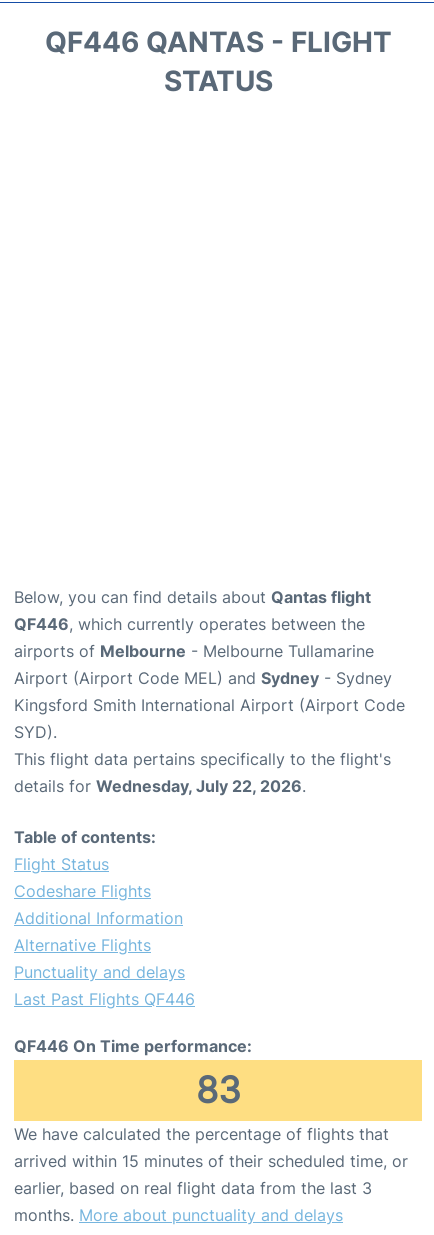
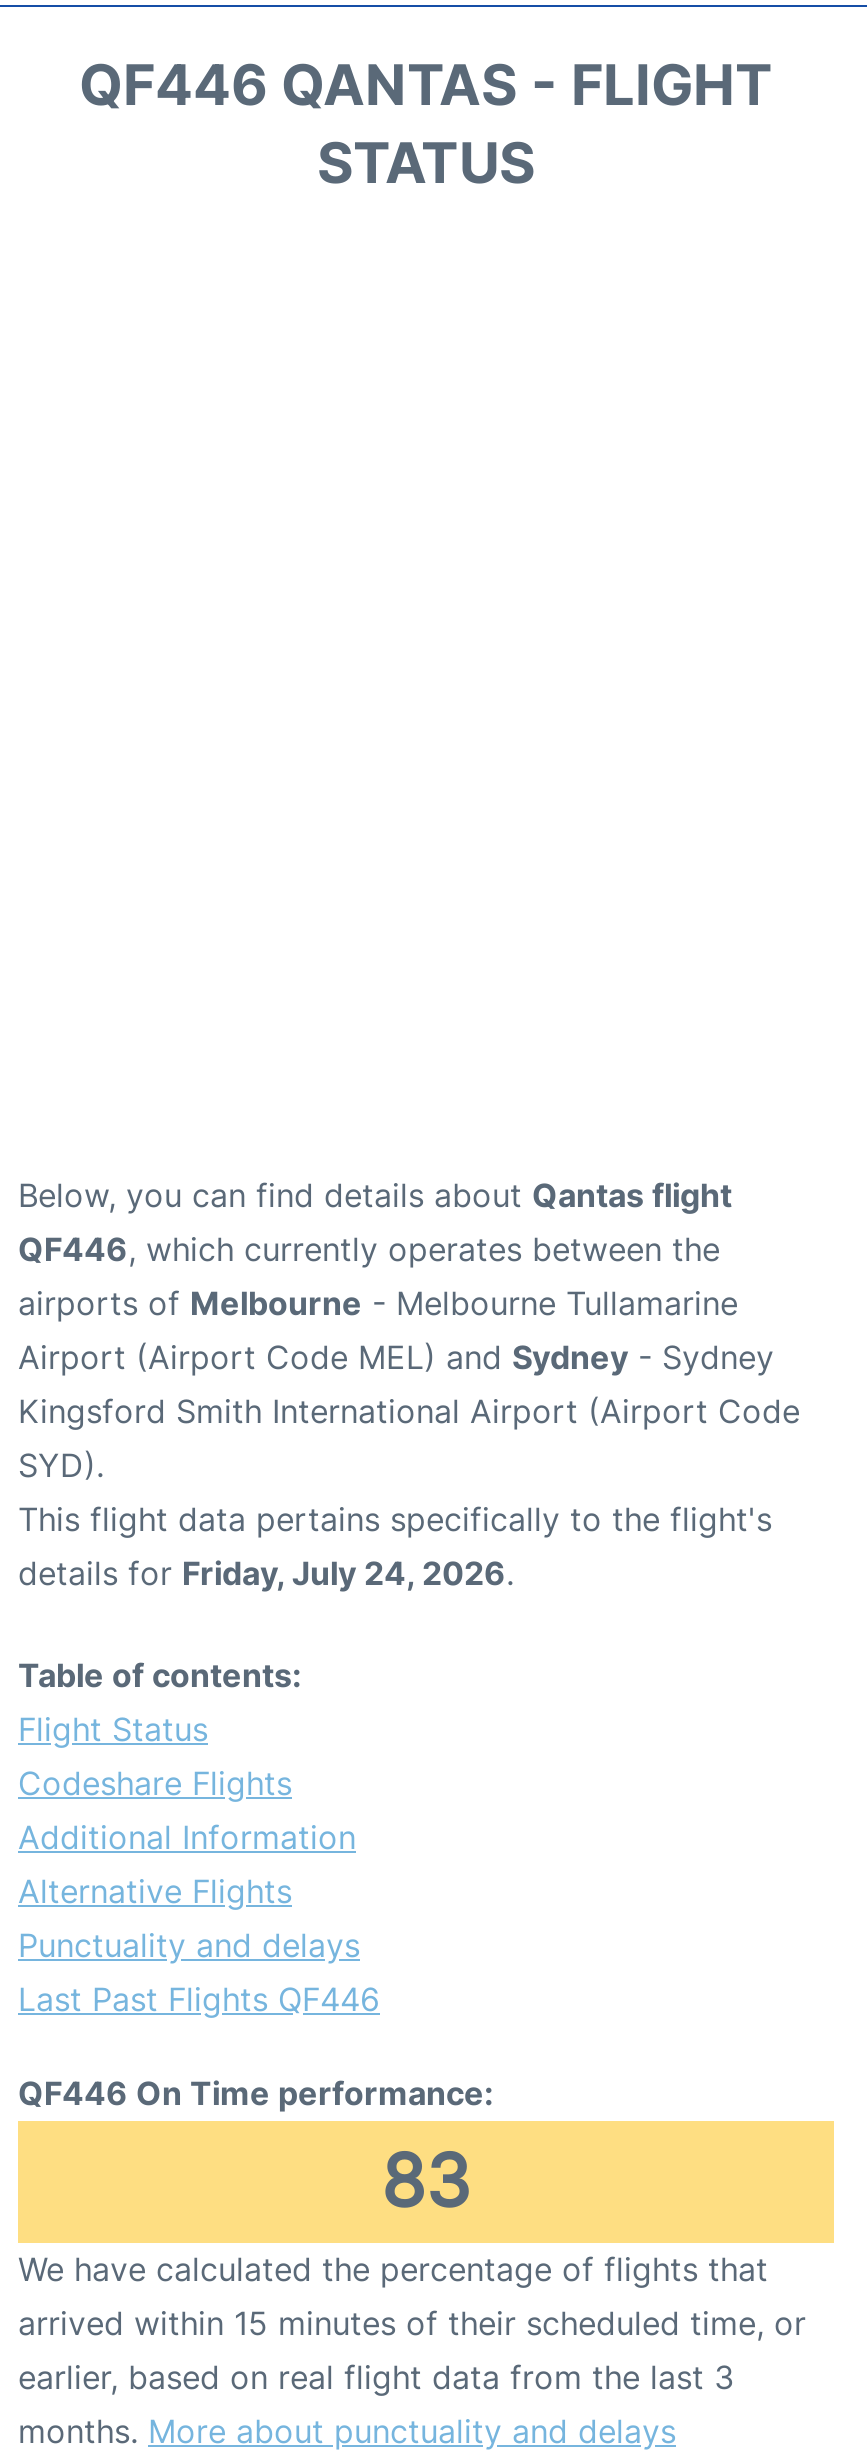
- details for Wednesday, July 22, 2026.
+ details for Friday, July 24, 2026.
